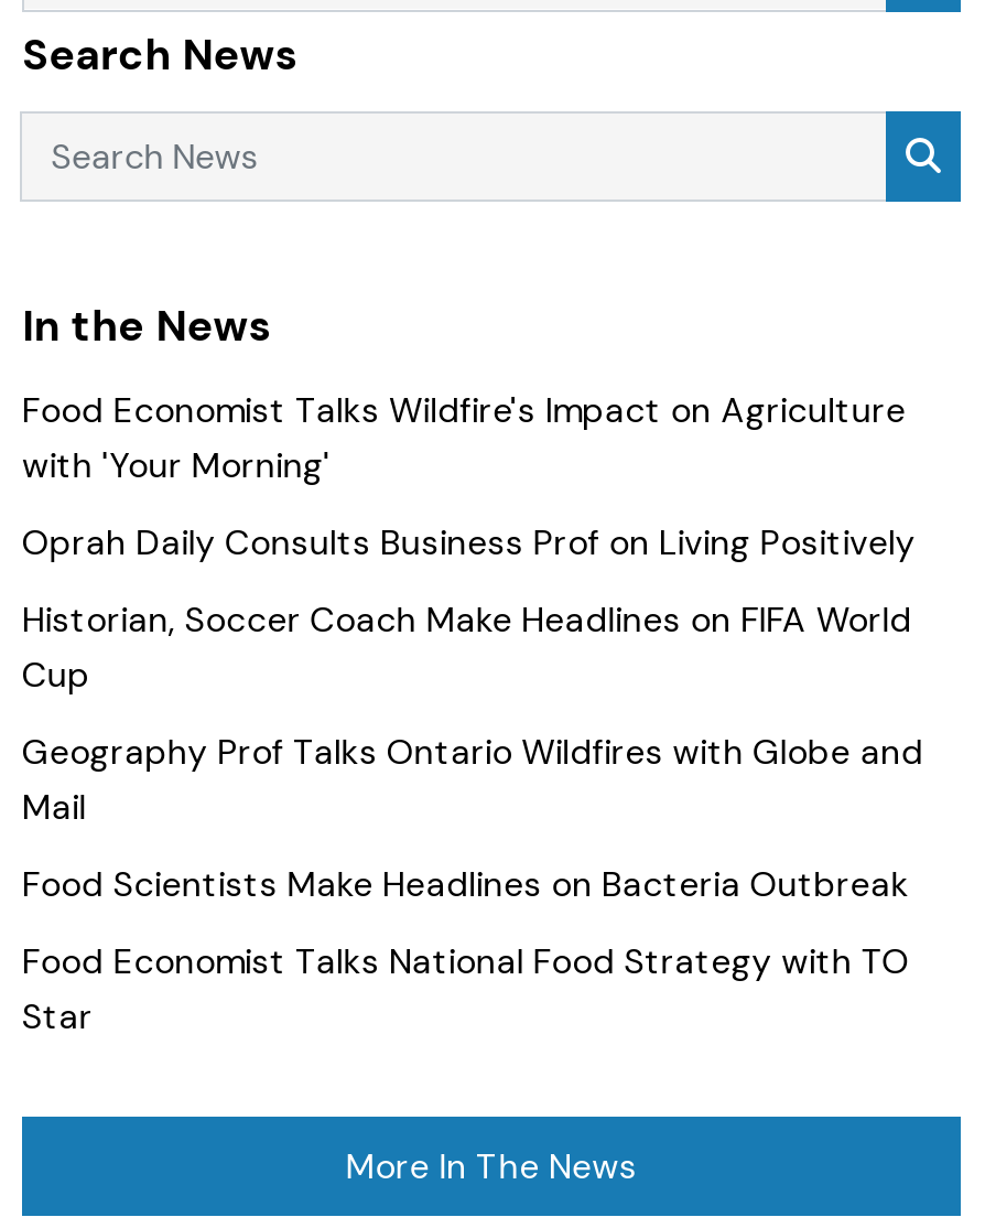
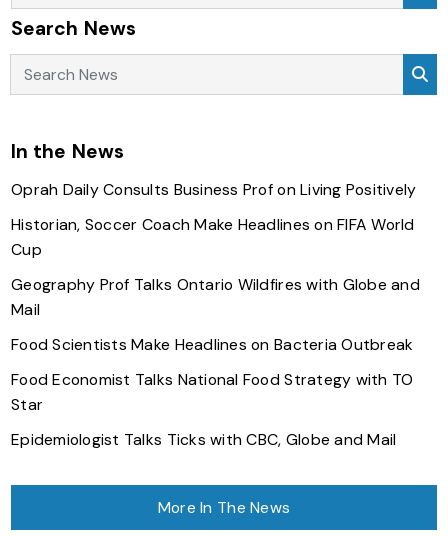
- Food Economist Talks Wildfire's Impact on Agriculture
- with 'Your Morning'

moved up: Oprah Daily Consults Business Prof on Living Positively | Historian, Soccer Coach Make Headlines on FIFA World | Cup | Geography Prof Talks Ontario Wildfires with Globe and | Mail | Food Scientists Make Headlines on Bacteria Outbreak | Food Economist Talks National Food Strategy with TO | Star

+ Epidemiologist Talks Ticks with CBC, Globe and Mail
